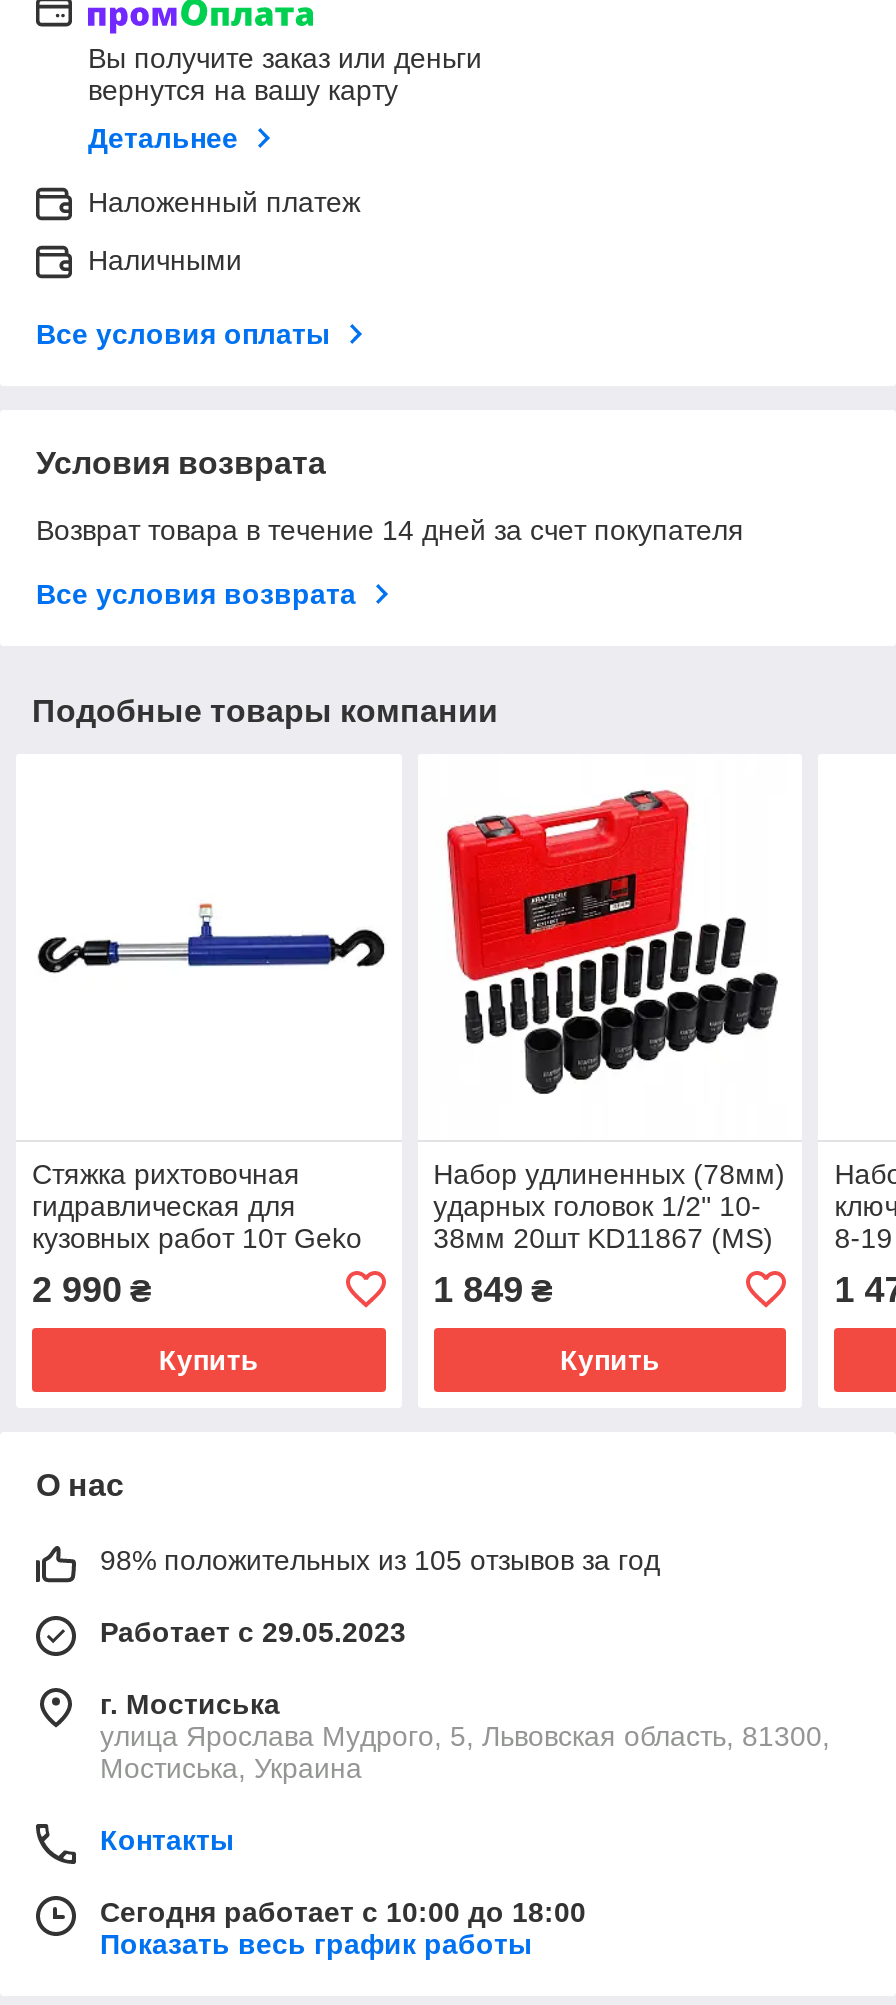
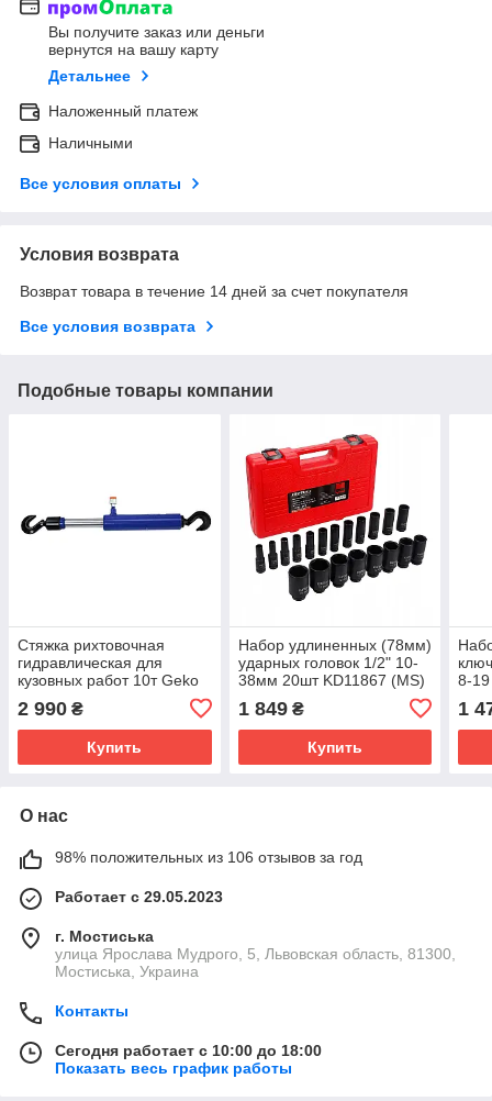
- 98% положительных из 105 отзывов за год
+ 98% положительных из 106 отзывов за год
